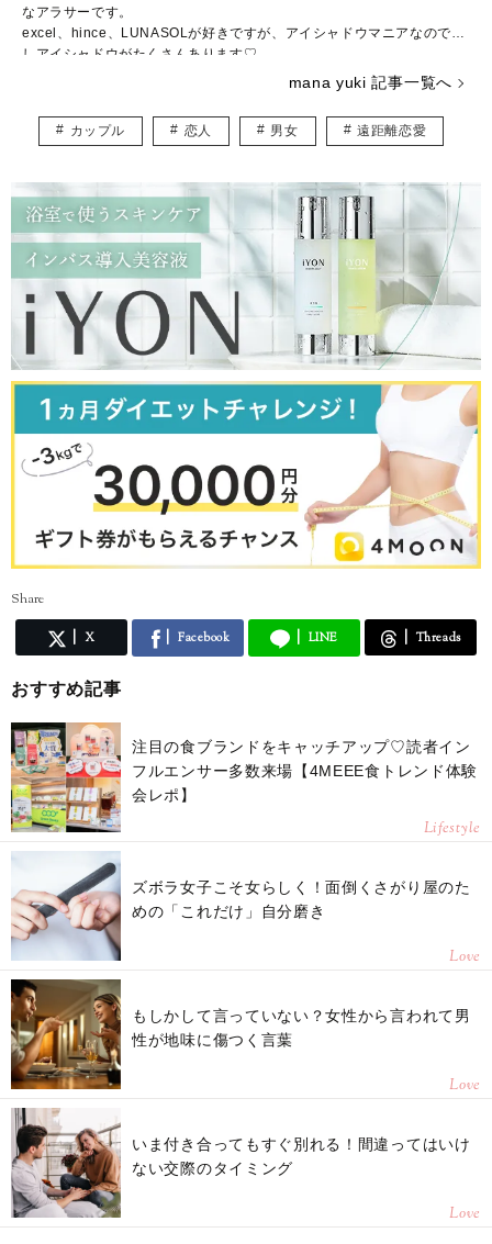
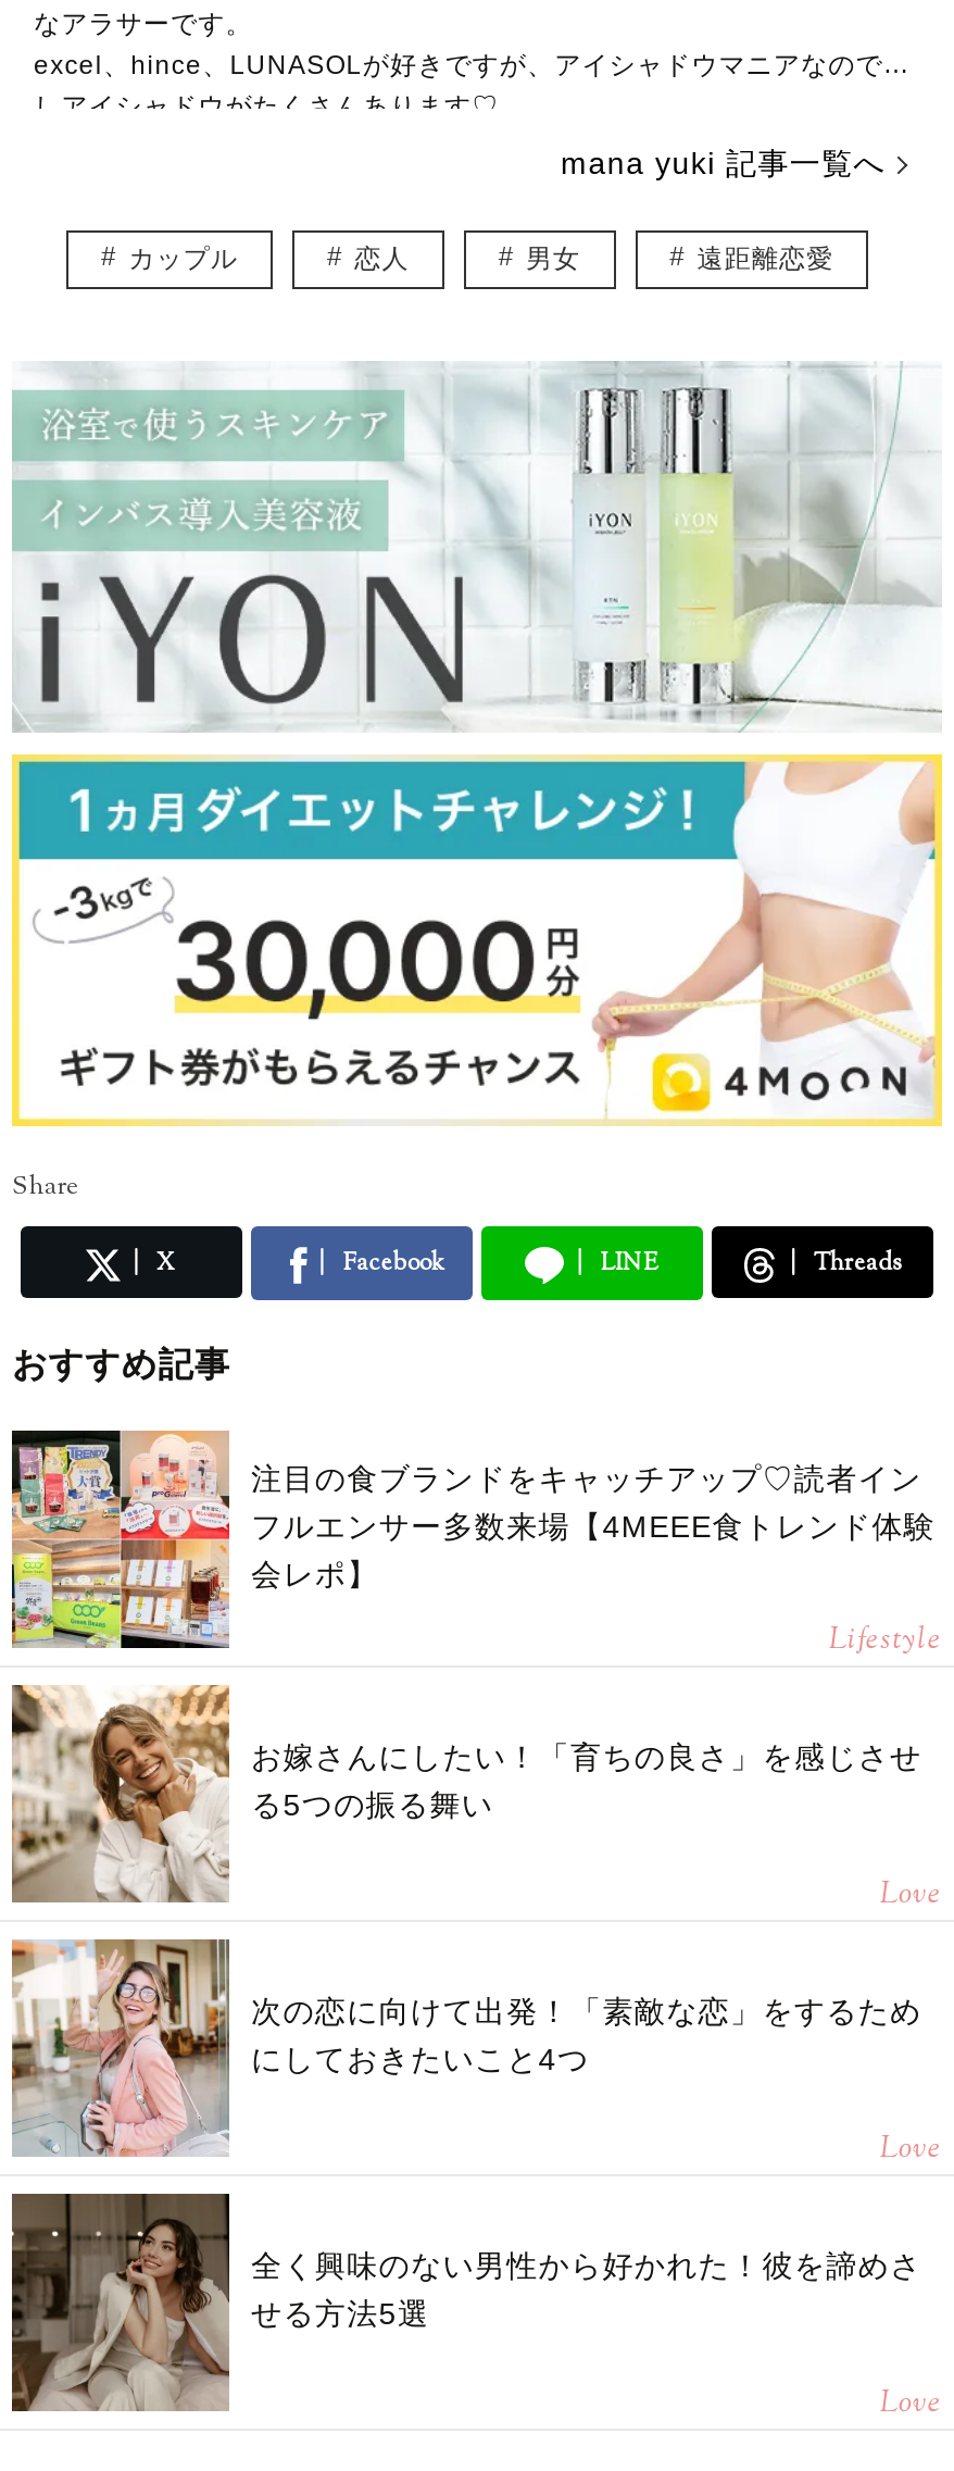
- [image]
- ズボラ女子こそ女らしく！面倒くさがり屋のた
- めの「これだけ」自分磨き
+ [image]
+ お嫁さんにしたい！「育ちの良さ」を感じさせ
+ る5つの振る舞い

- [image]
- もしかして言っていない？女性から言われて男
- 性が地味に傷つく言葉
+ [image]
+ 次の恋に向けて出発！「素敵な恋」をするため
+ にしておきたいこと4つ

- [image]
- いま付き合ってもすぐ別れる！間違ってはいけ
- ない交際のタイミング
+ [image]
+ 全く興味のない男性から好かれた！彼を諦めさ
+ せる方法5選
